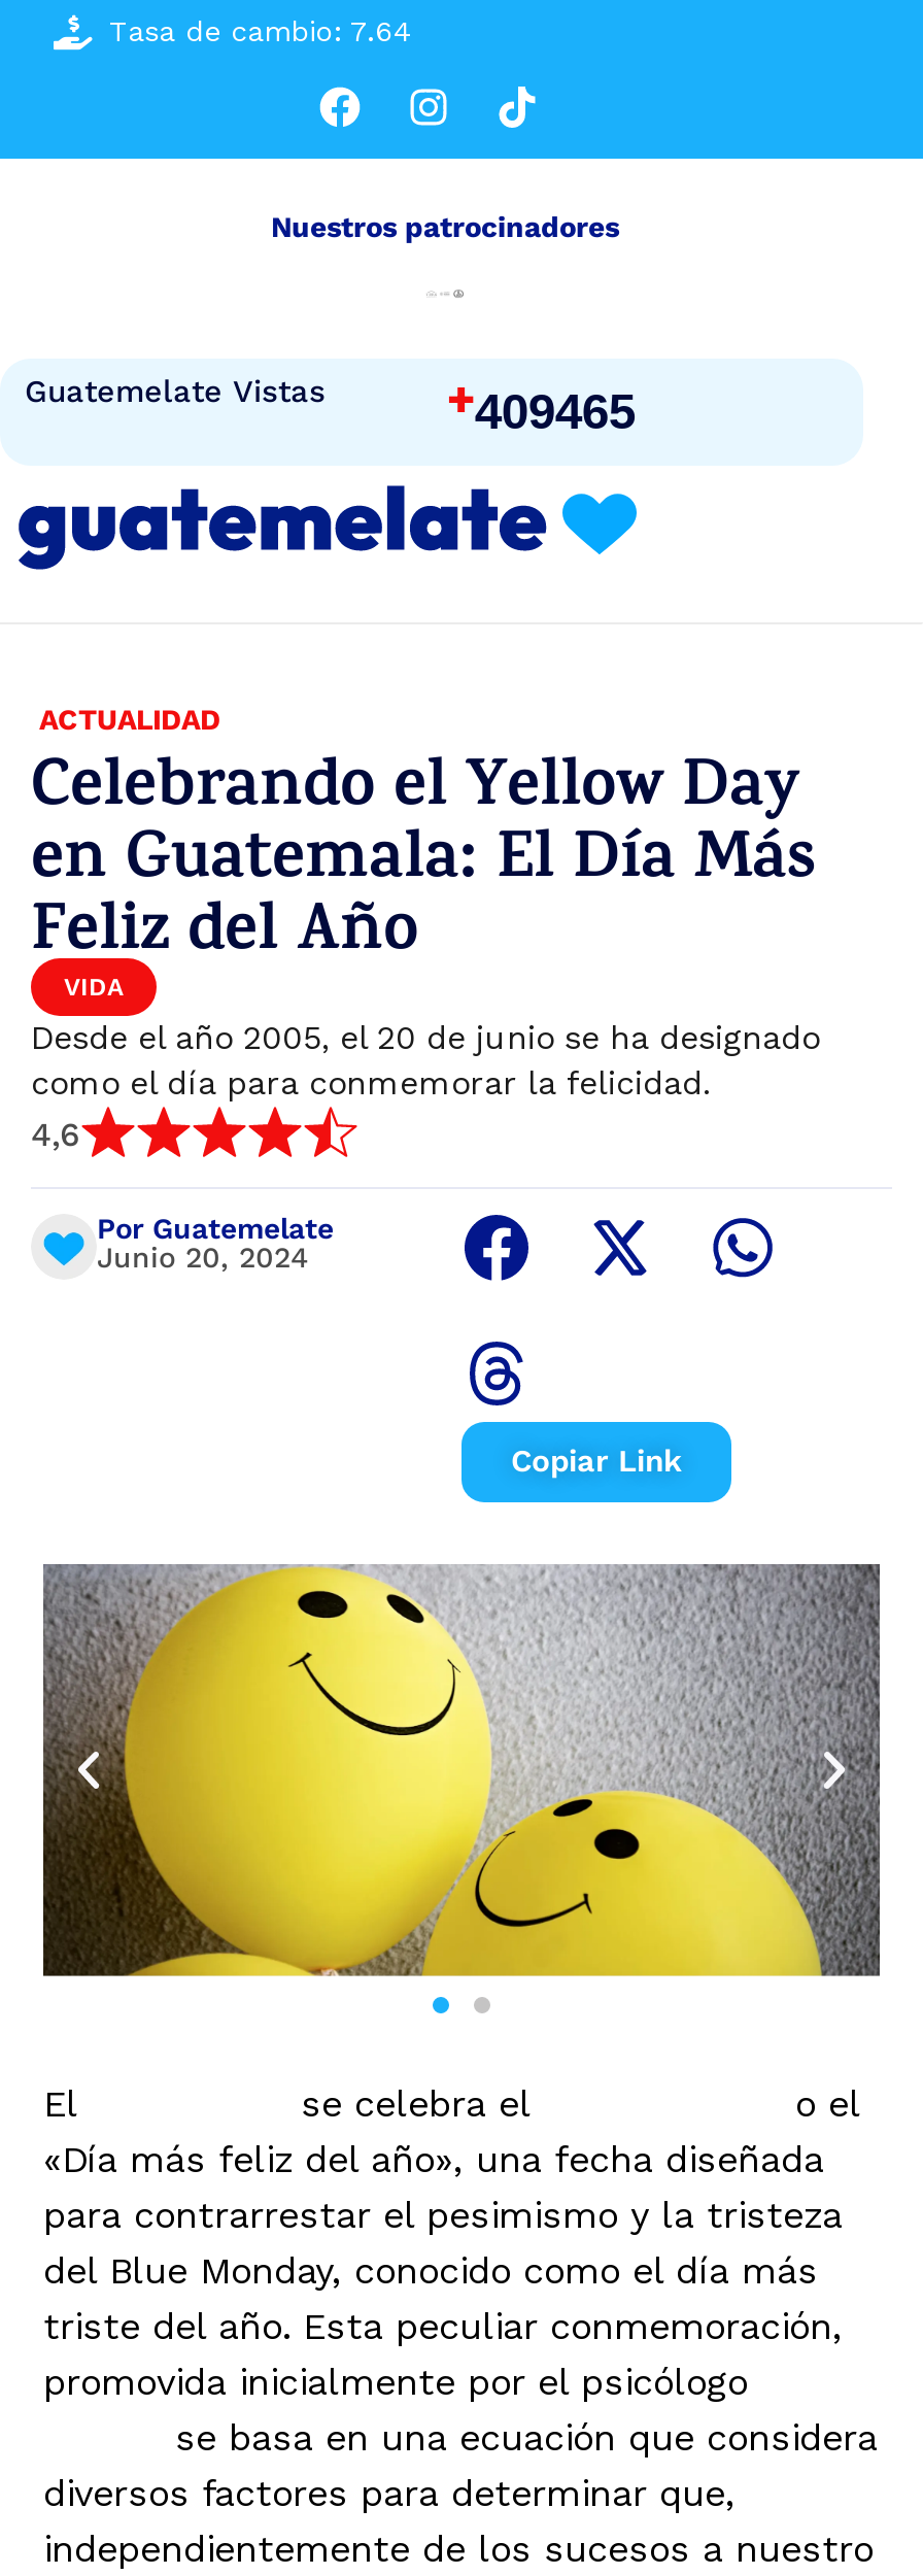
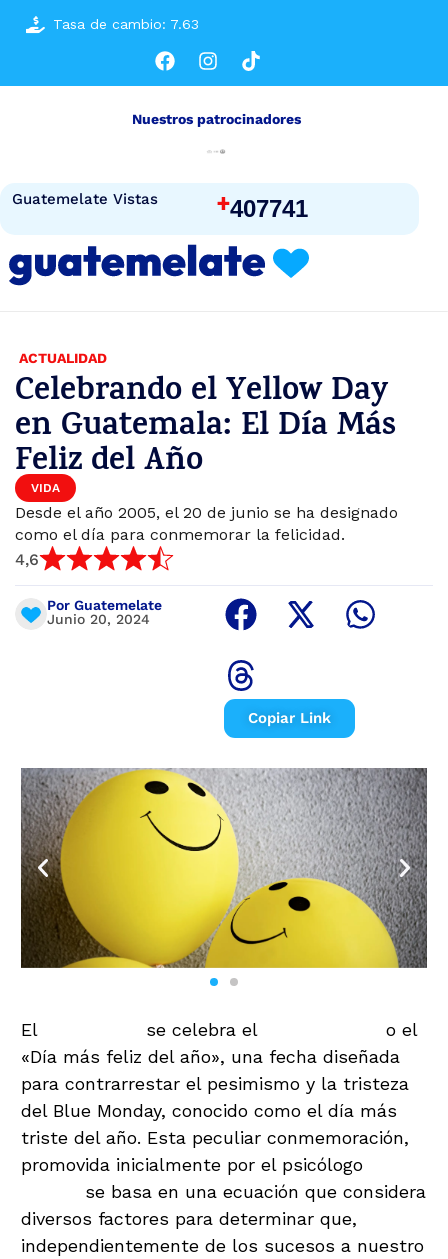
- Tasa de cambio: 7.64
+ Tasa de cambio: 7.63

- +409465
+ +407741
